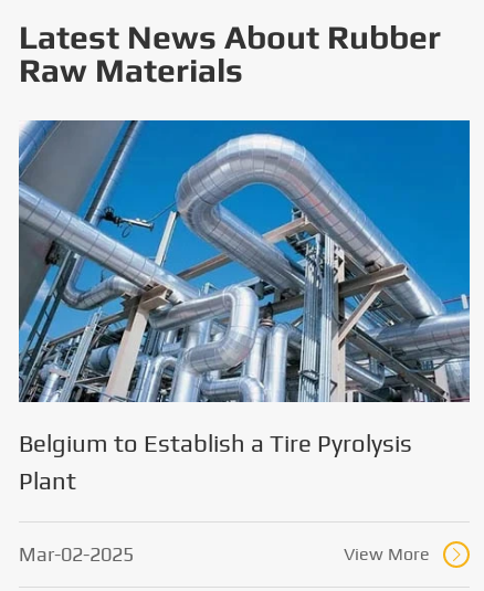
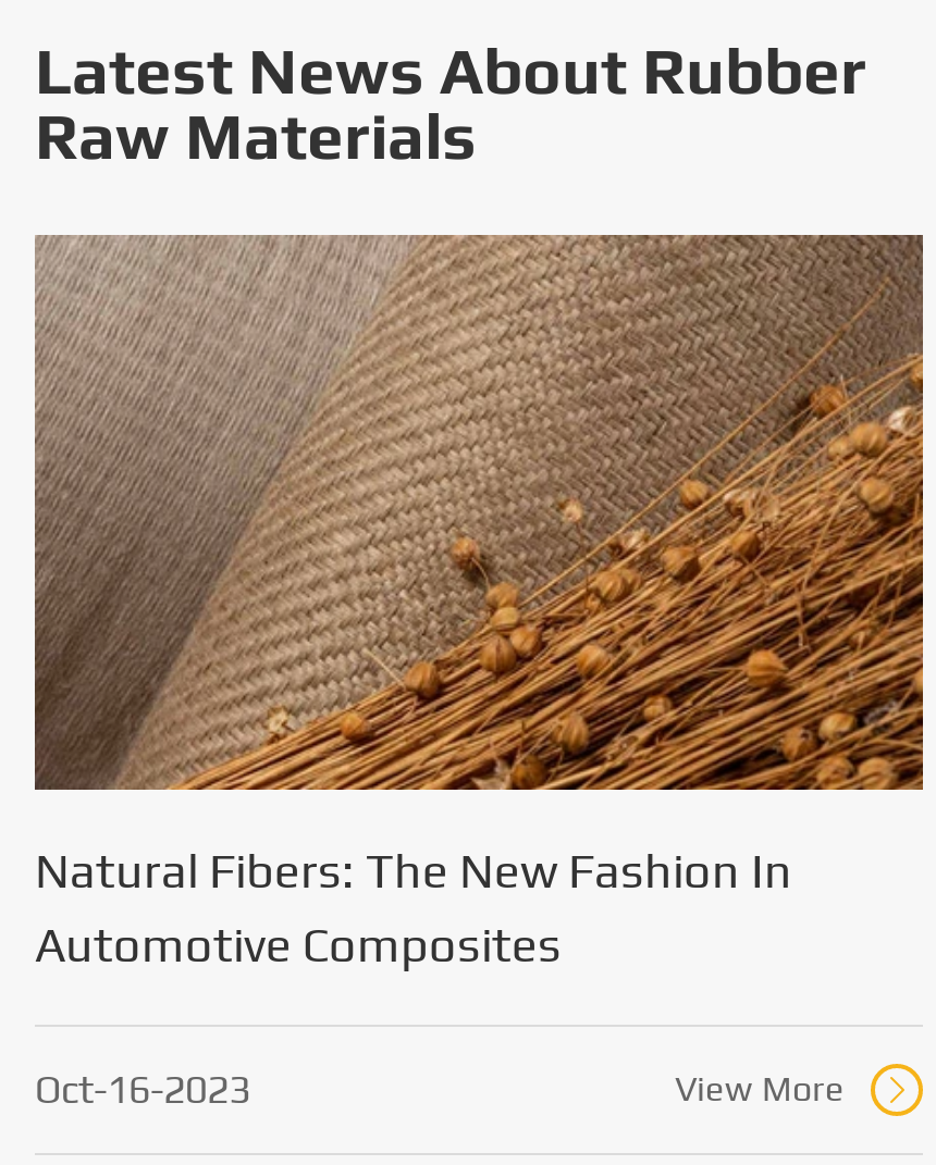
- [image]
- Belgium to Establish a Tire Pyrolysis
- Plant
+ [image]
+ Natural Fibers: The New Fashion In
+ Automotive Composites

- Mar-02-2025
+ Oct-16-2023
